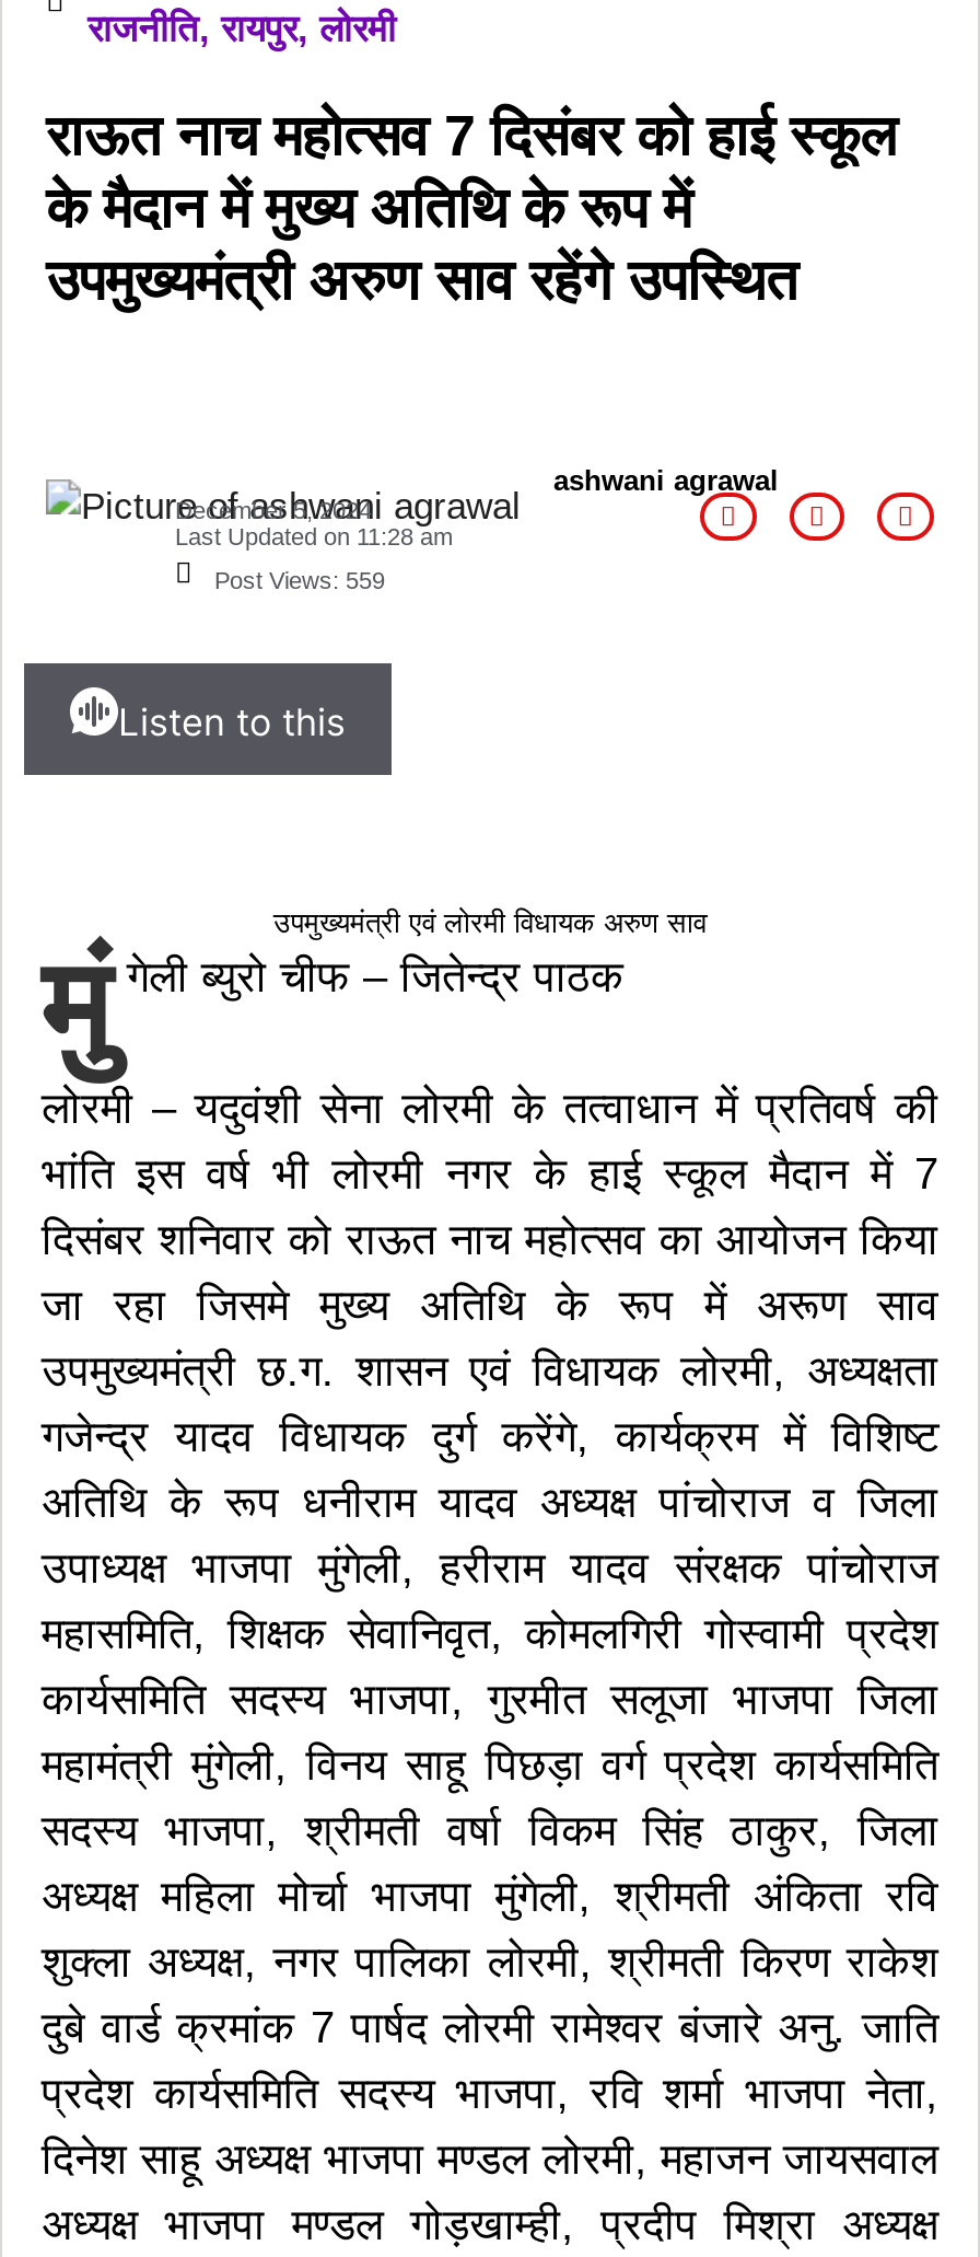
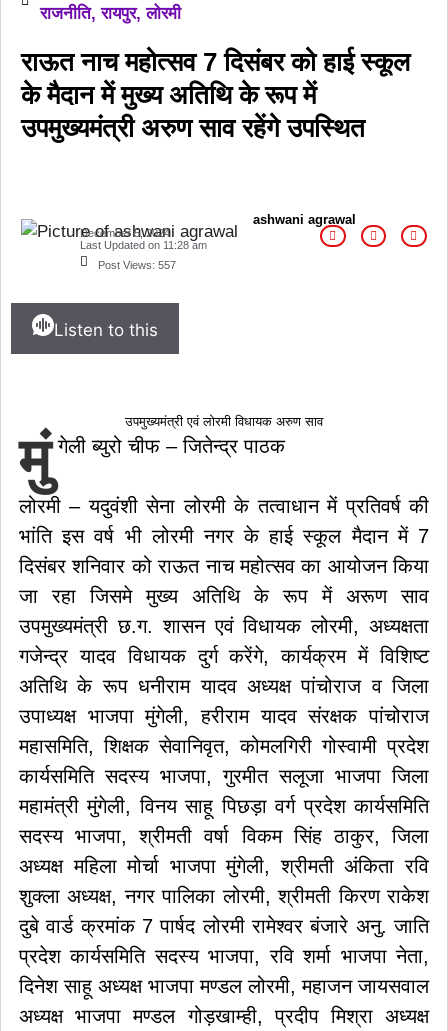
- Post Views: 559
+ Post Views: 557
